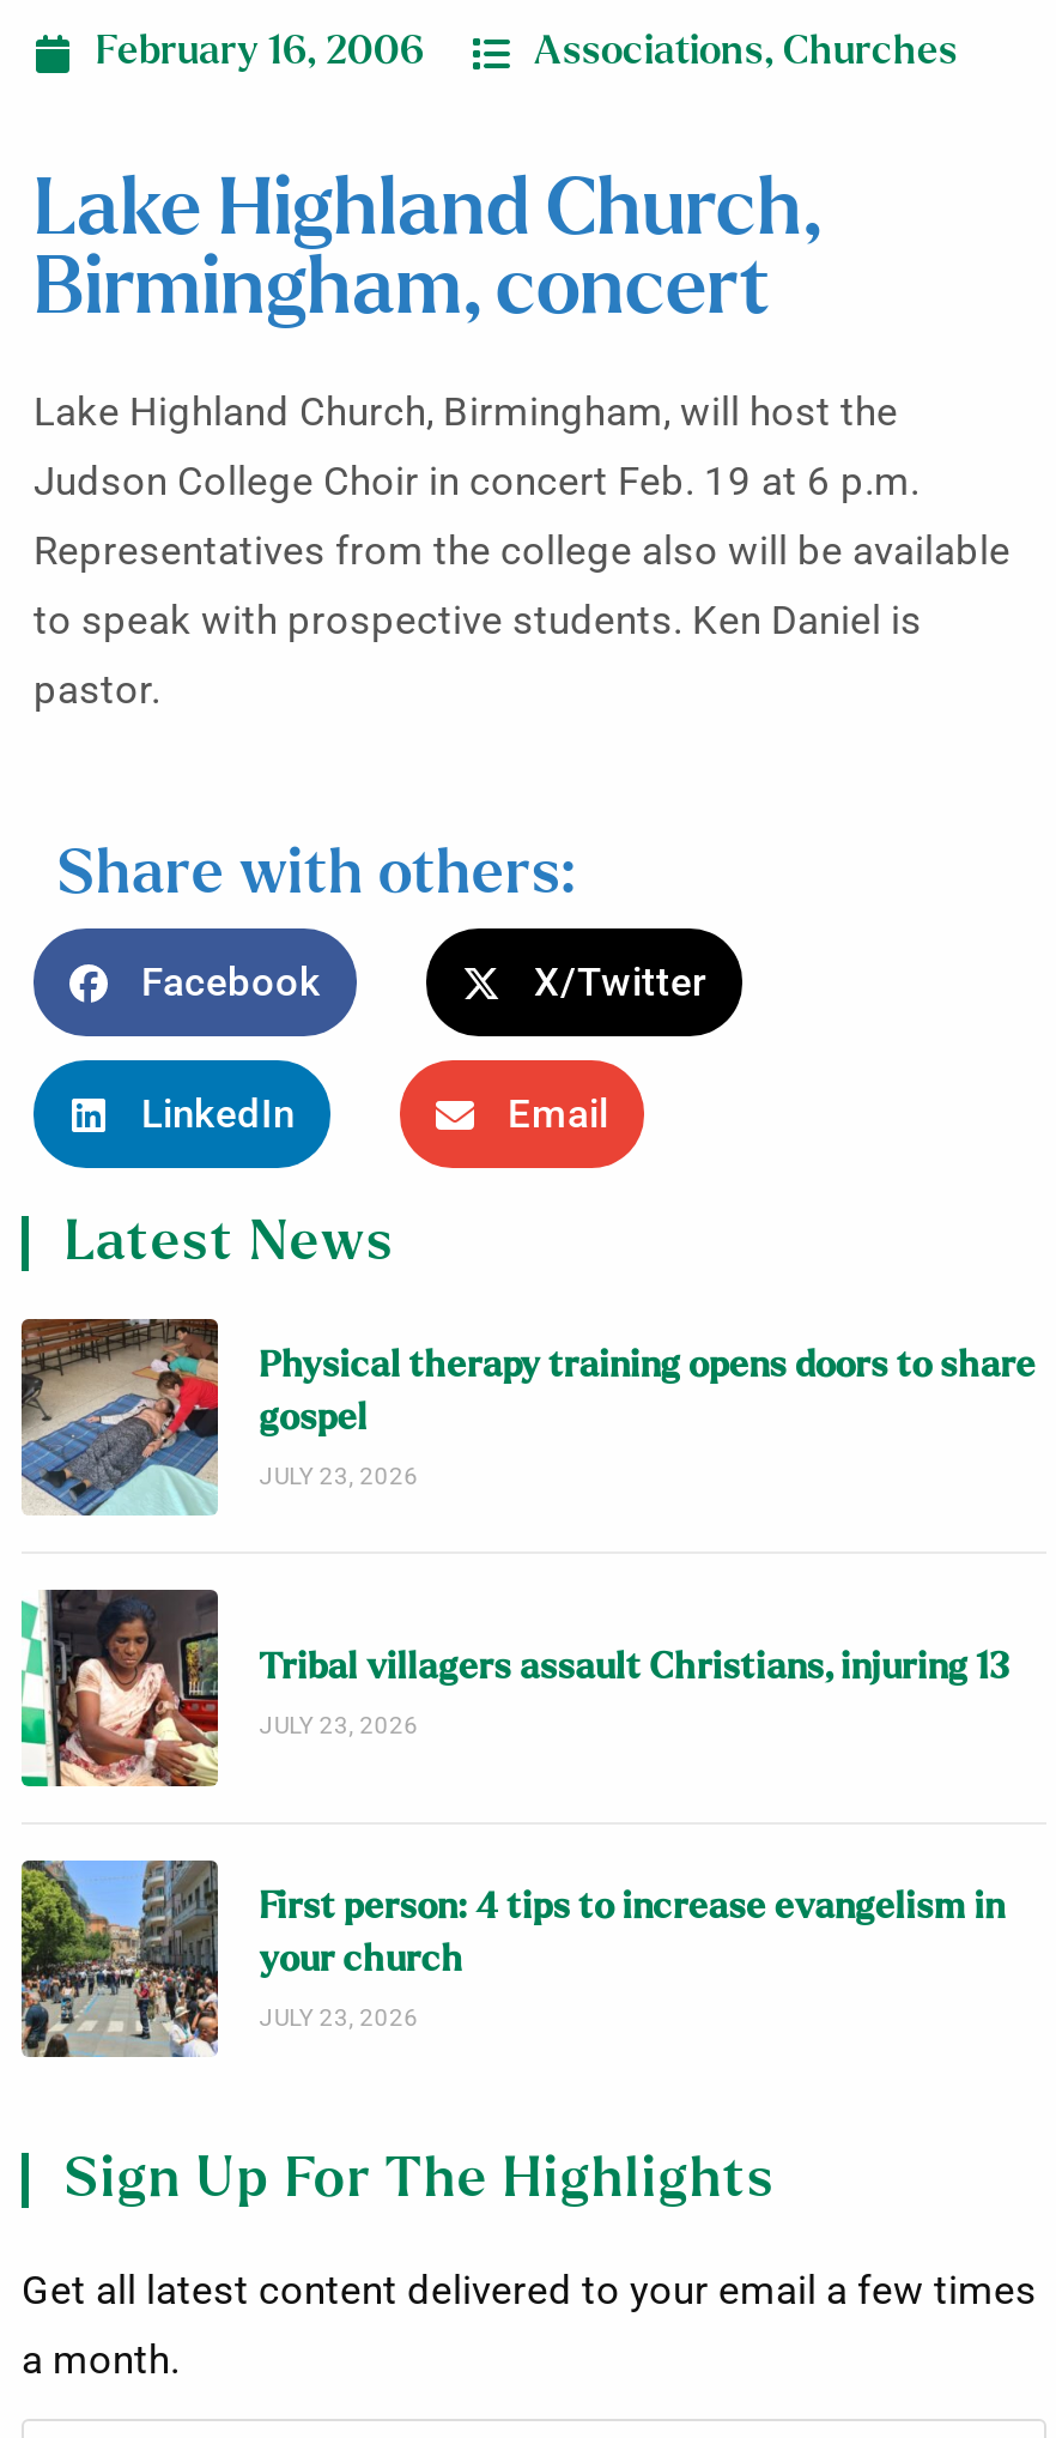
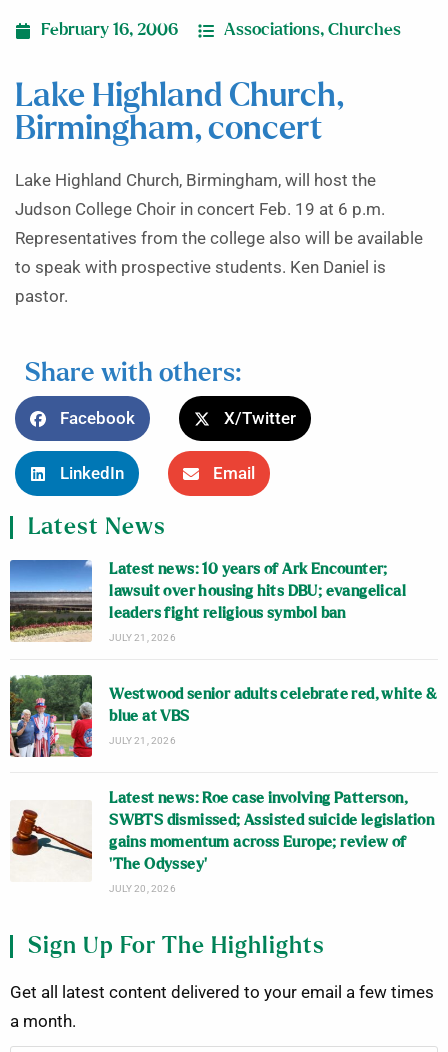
- [image]
- Physical therapy training opens doors to share
- gospel
- JULY 23, 2026
+ [image]
+ Latest news: 10 years of Ark Encounter;
+ lawsuit over housing hits DBU; evangelical
+ leaders fight religious symbol ban
+ JULY 21, 2026

- [image]
- Tribal villagers assault Christians, injuring 13
- JULY 23, 2026
+ [image]
+ Westwood senior adults celebrate red, white &
+ blue at VBS
+ JULY 21, 2026

- [image]
- First person: 4 tips to increase evangelism in
- your church
- JULY 23, 2026
+ [image]
+ Latest news: Roe case involving Patterson,
+ SWBTS dismissed; Assisted suicide legislation
+ gains momentum across Europe; review of
+ ‘The Odyssey’
+ JULY 20, 2026
